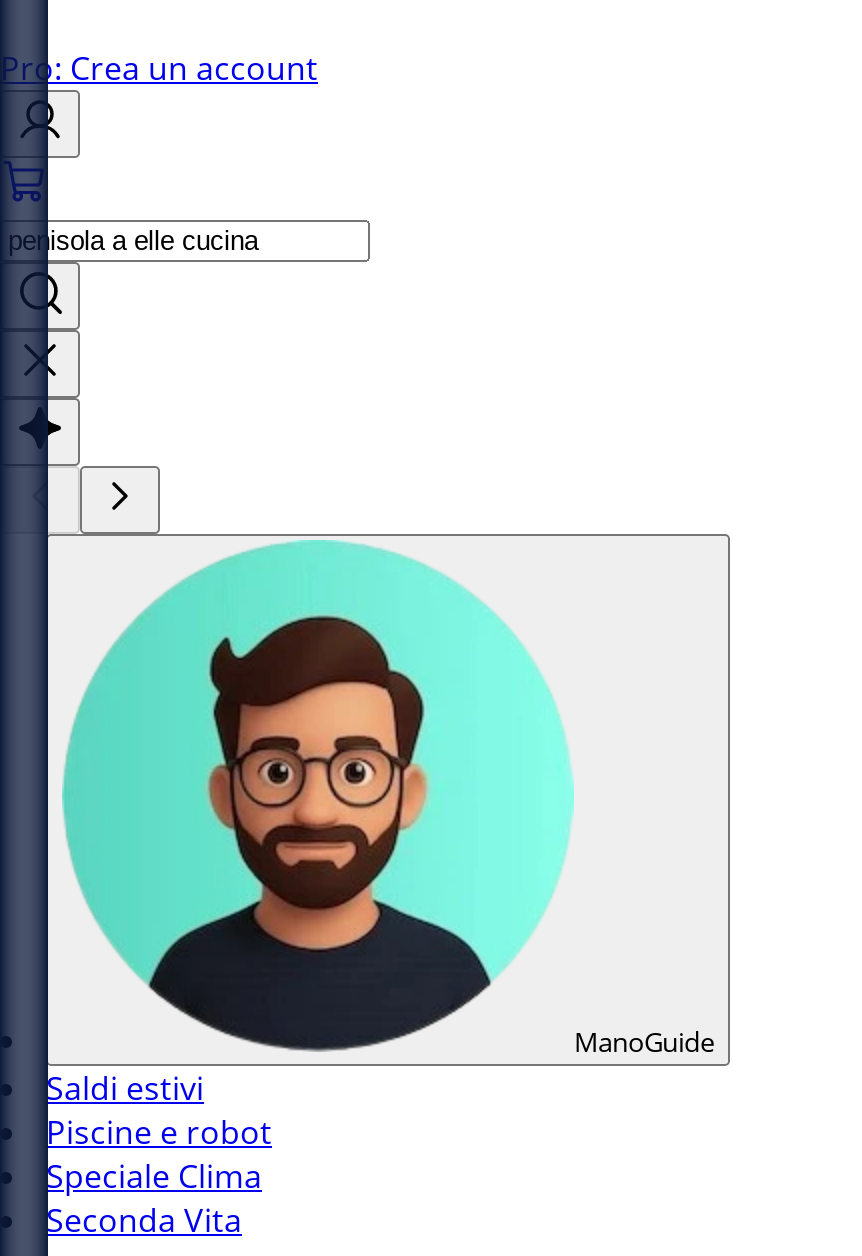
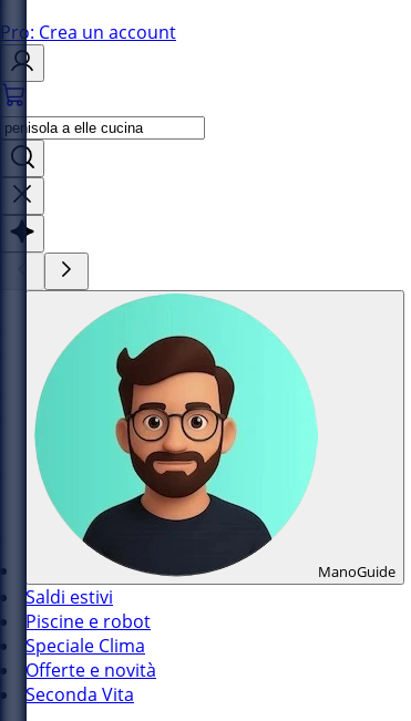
+ Offerte e novità
